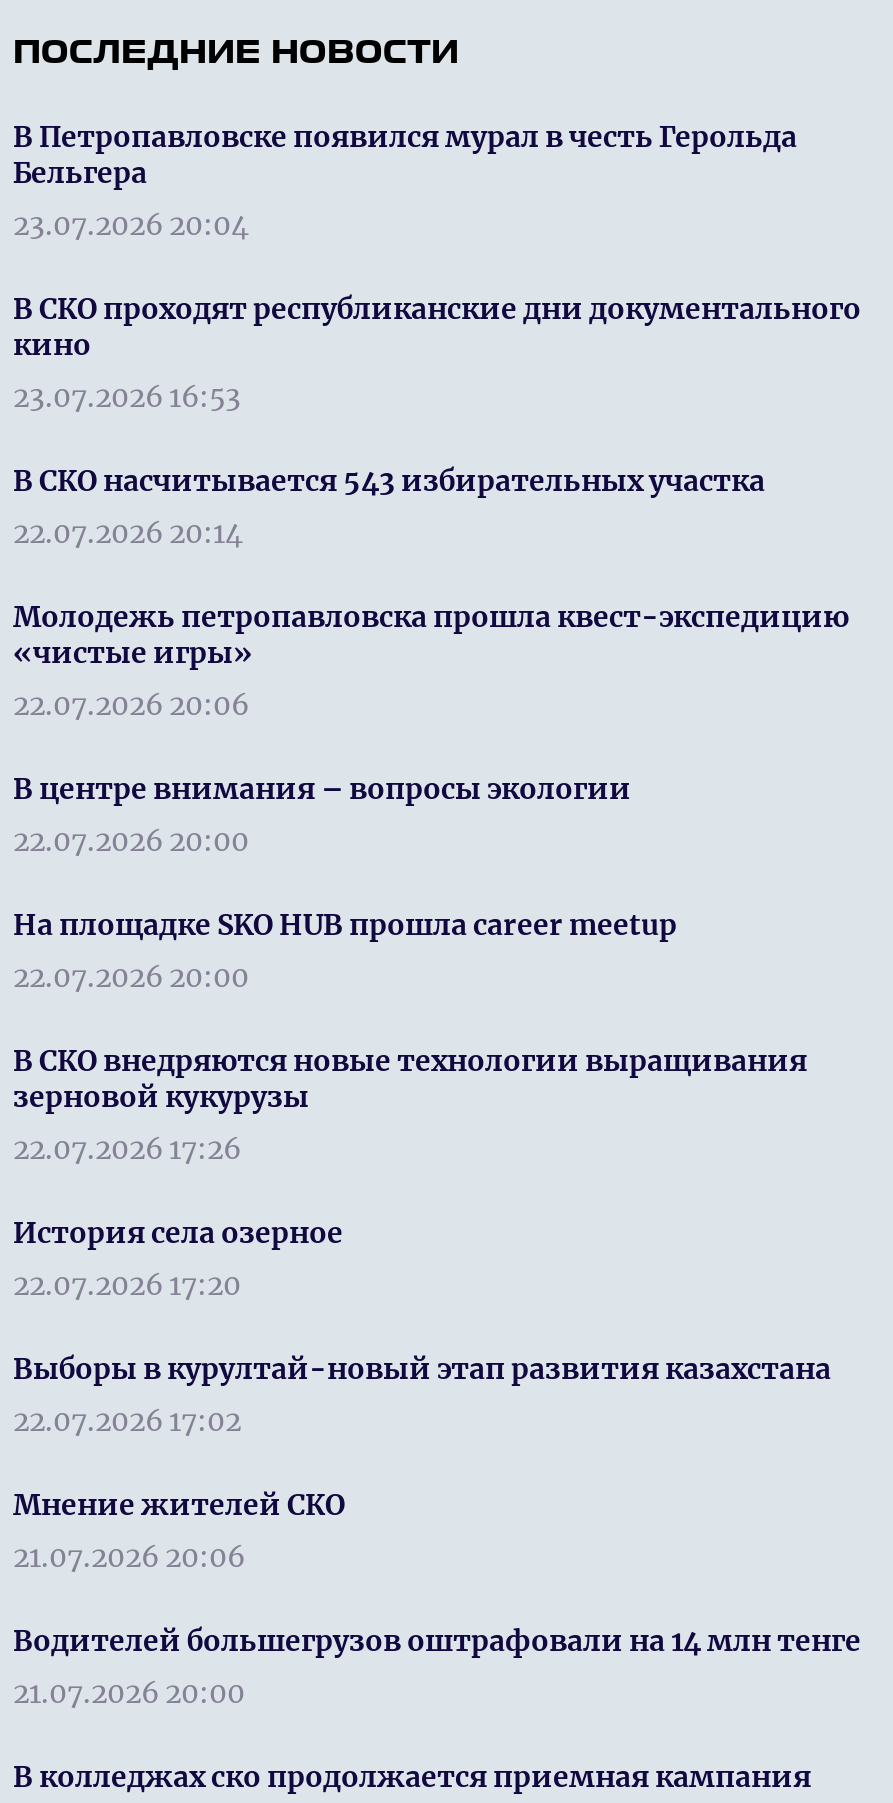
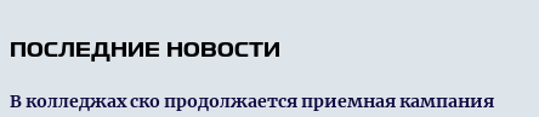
- В Петропавловске появился мурал в честь Герольда
- Бельгера
- 23.07.2026 20:04
- В СКО проходят республиканские дни документального
- кино
- 23.07.2026 16:53
- В СКО насчитывается 543 избирательных участка
- 22.07.2026 20:14
- Молодежь петропавловска прошла квест-экспедицию
- «чистые игры»
- 22.07.2026 20:06
- В центре внимания – вопросы экологии
- 22.07.2026 20:00
- На площадке SKO HUB прошла career meetup
- 22.07.2026 20:00
- В СКО внедряются новые технологии выращивания
- зерновой кукурузы
- 22.07.2026 17:26
- История села озерное
- 22.07.2026 17:20
- Выборы в курултай-новый этап развития казахстана
- 22.07.2026 17:02
- Мнение жителей СКО
- 21.07.2026 20:06
- Водителей большегрузов оштрафовали на 14 млн тенге
- 21.07.2026 20:00
